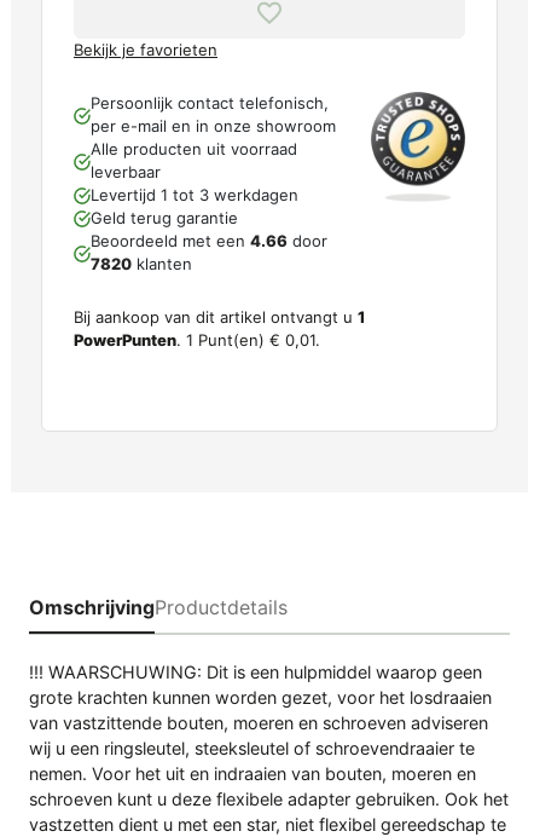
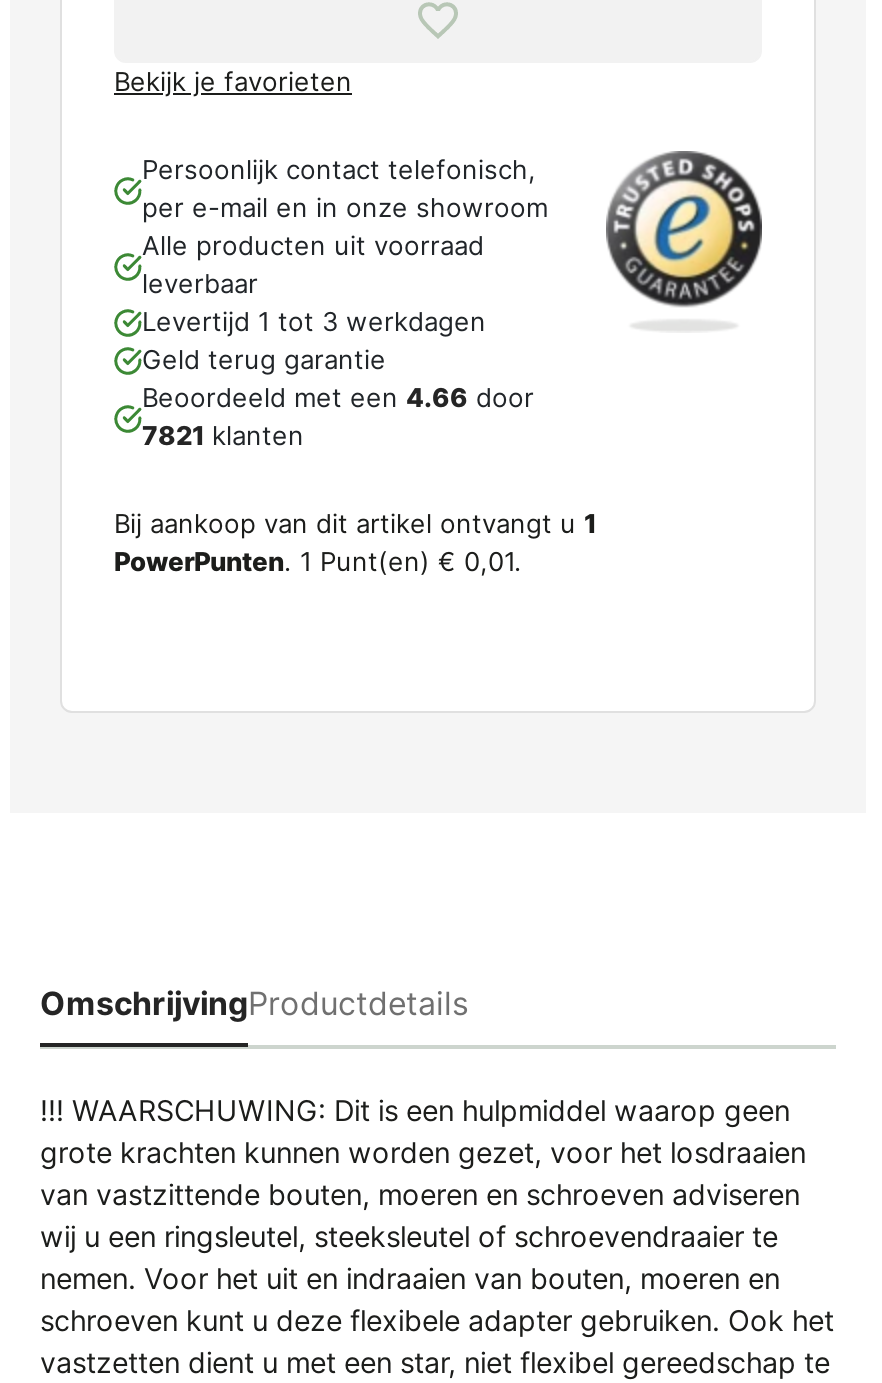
- 7820 klanten
+ 7821 klanten
